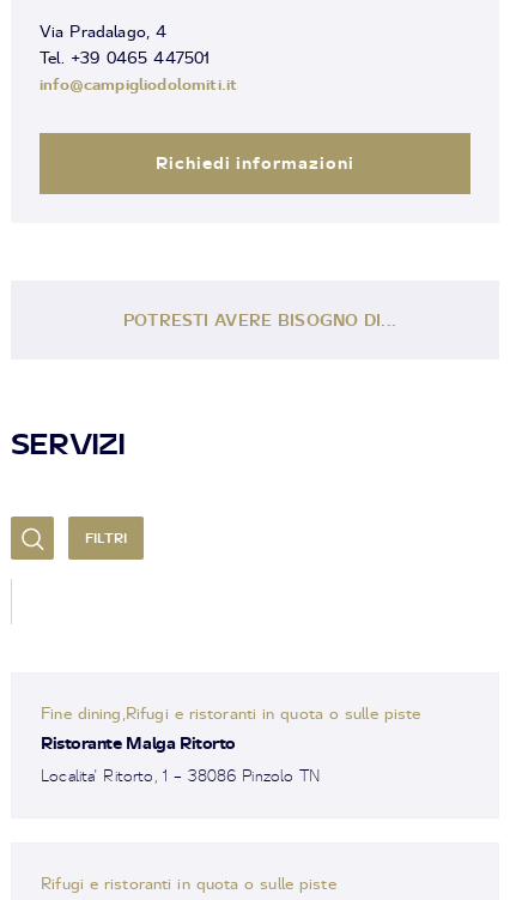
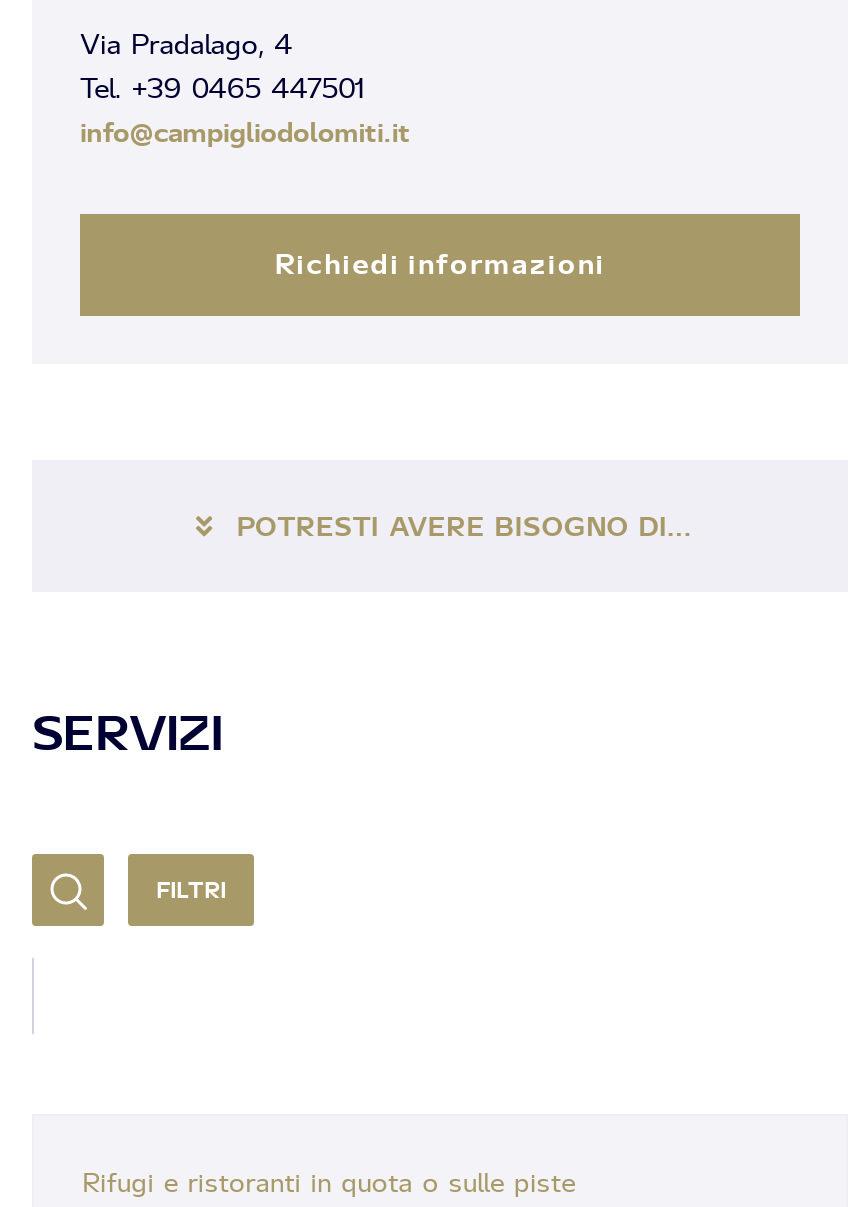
- Fine dining,Rifugi e ristoranti in quota o sulle piste
- Ristorante Malga Ritorto
- Localita' Ritorto, 1 – 38086 Pinzolo TN
